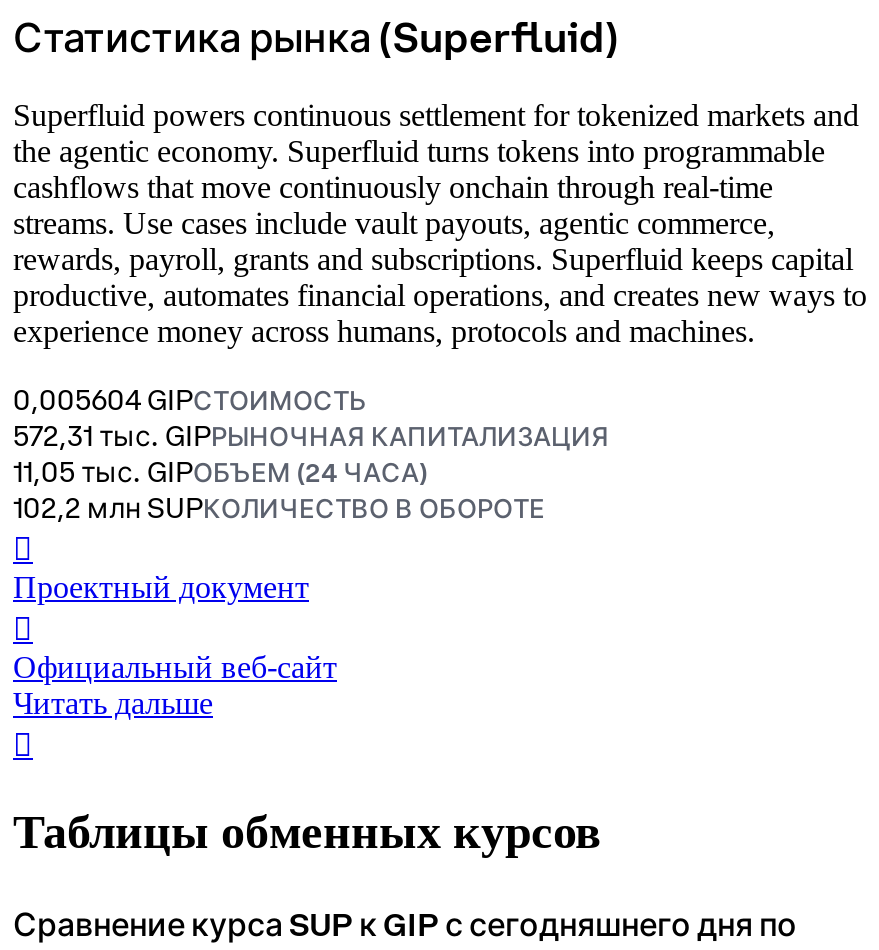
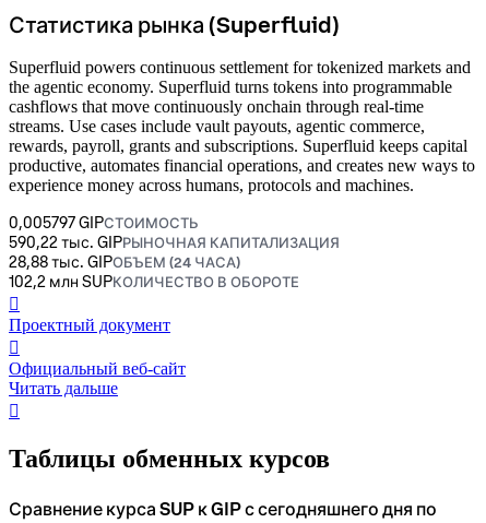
- 0,005604 GIPСТОИМОСТЬ
+ 0,005797 GIPСТОИМОСТЬ

- 572,31 тыс. GIPРЫНОЧНАЯ КАПИТАЛИЗАЦИЯ
+ 590,22 тыс. GIPРЫНОЧНАЯ КАПИТАЛИЗАЦИЯ

- 11,05 тыс. GIPОБЪЕМ (24 ЧАСА)
+ 28,88 тыс. GIPОБЪЕМ (24 ЧАСА)
